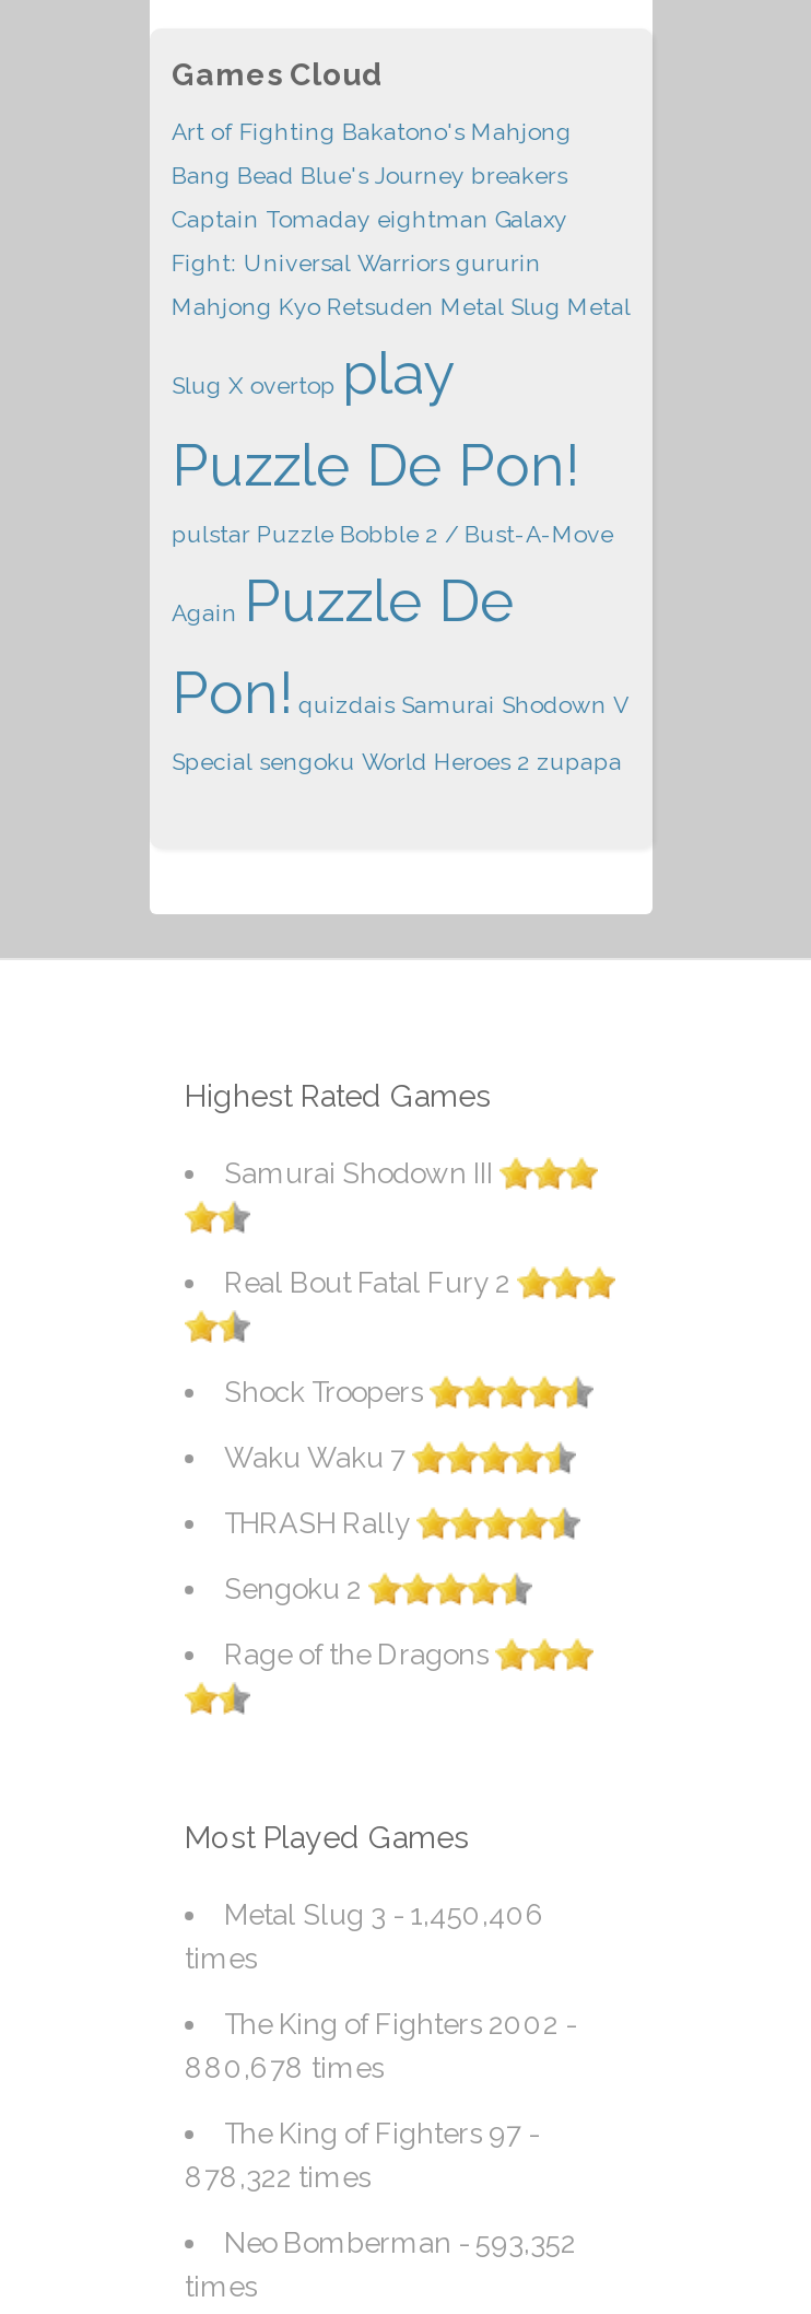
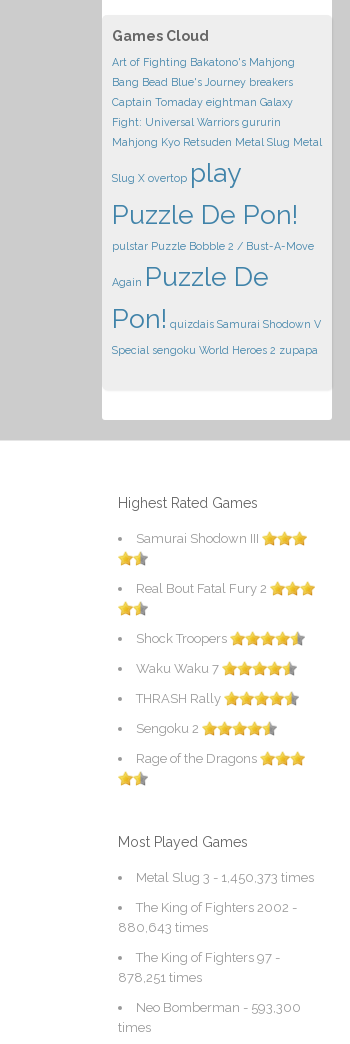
- Metal Slug 3 - 1,450,406
- times
+ Metal Slug 3 - 1,450,373 times

- 880,678 times
+ 880,643 times

- 878,322 times
+ 878,251 times

- Neo Bomberman - 593,352
+ Neo Bomberman - 593,300
